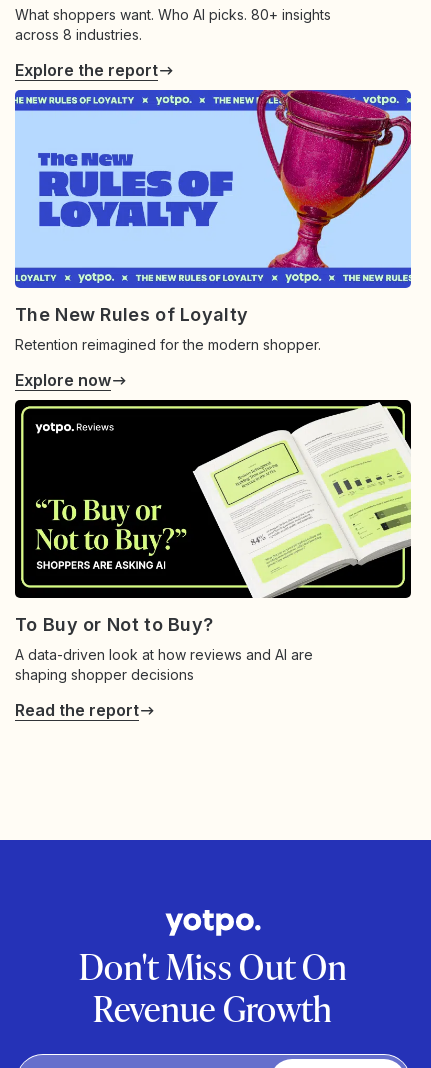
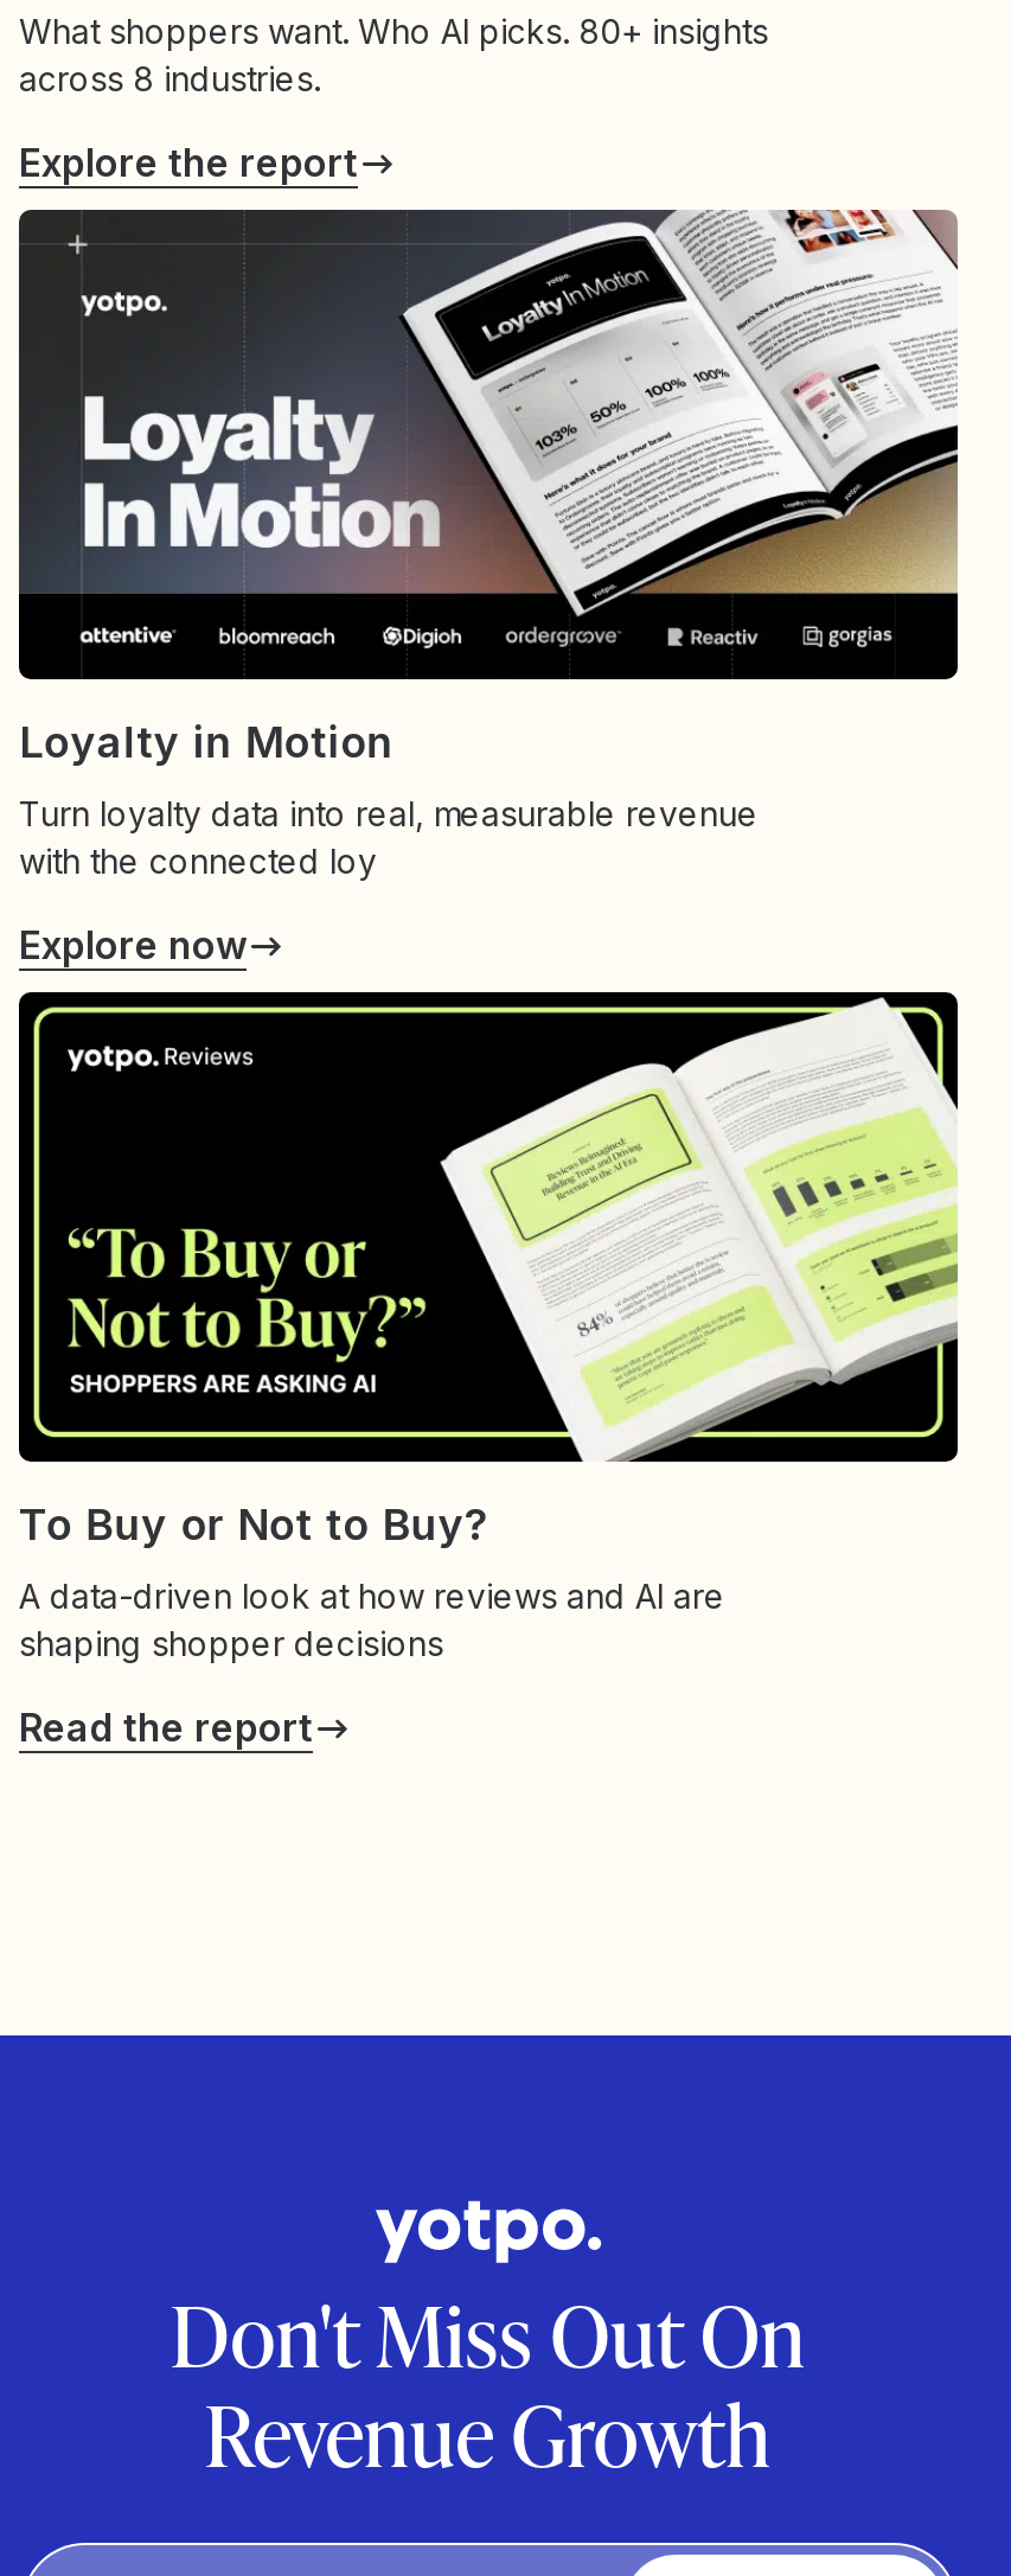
- [image]
- The New Rules of Loyalty
+ [image]
+ Loyalty in Motion

- Retention reimagined for the modern shopper.
+ Turn loyalty data into real, measurable revenue
+ with the connected loy
